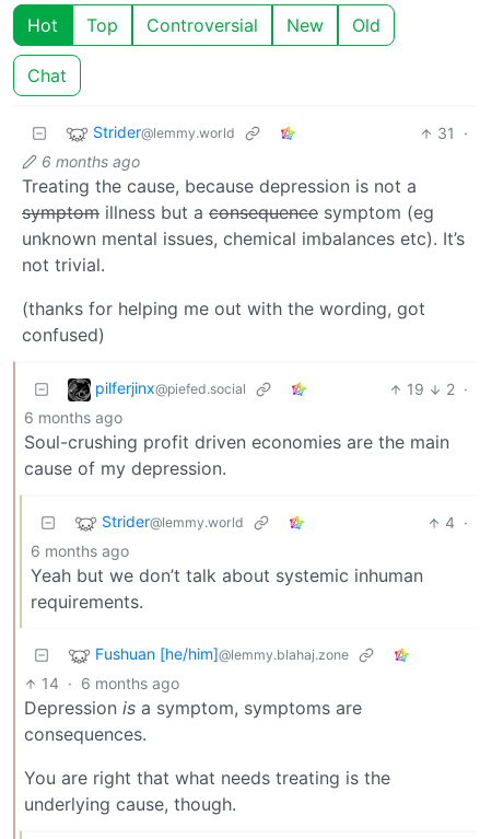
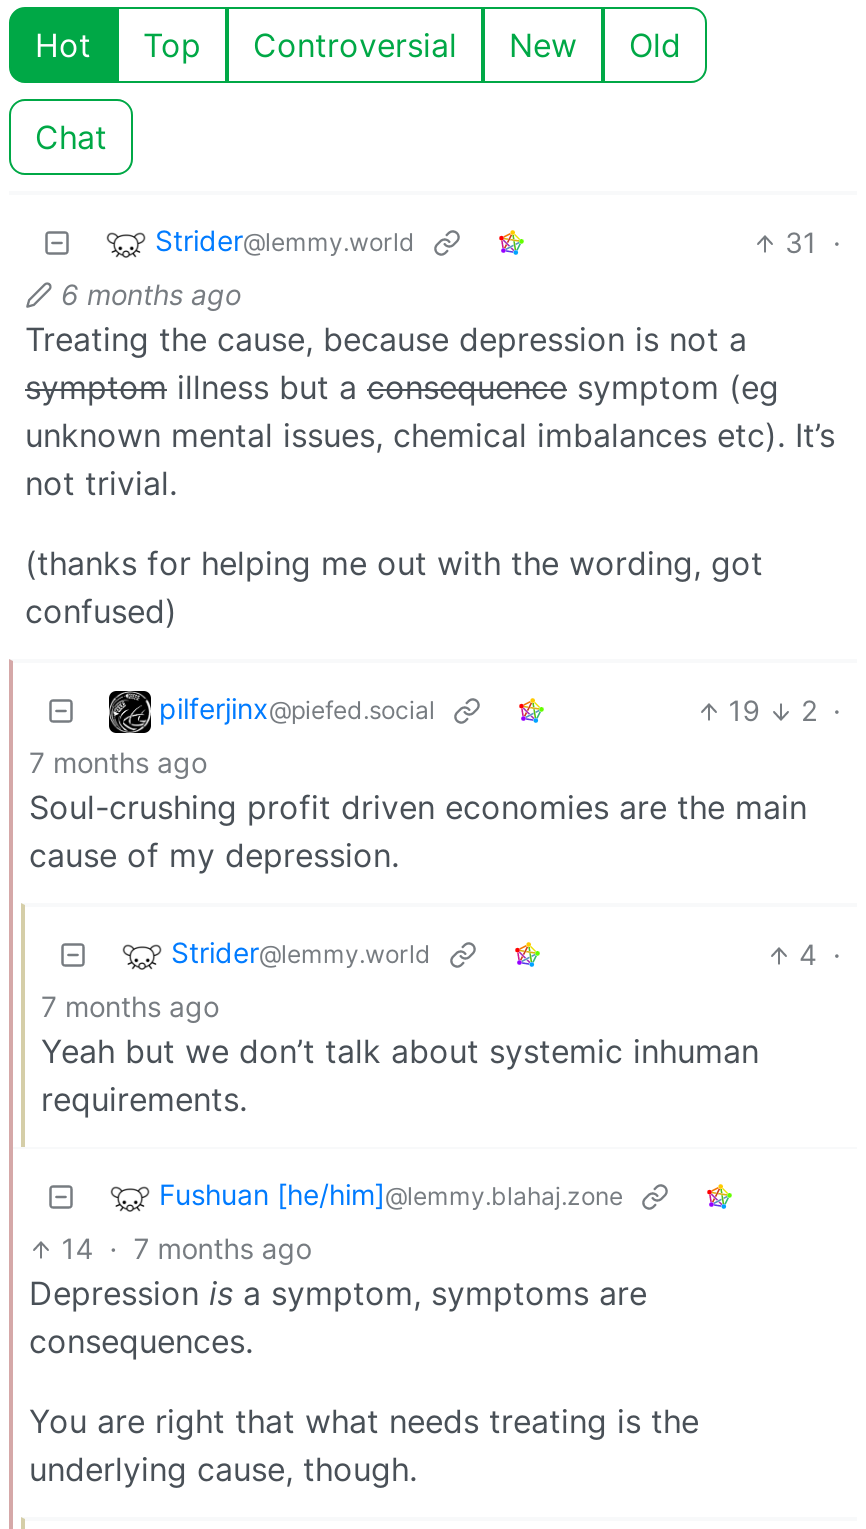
- 6 months ago
+ 7 months ago

- 6 months ago
+ 7 months ago

- 14 · 6 months ago
+ 14 · 7 months ago
